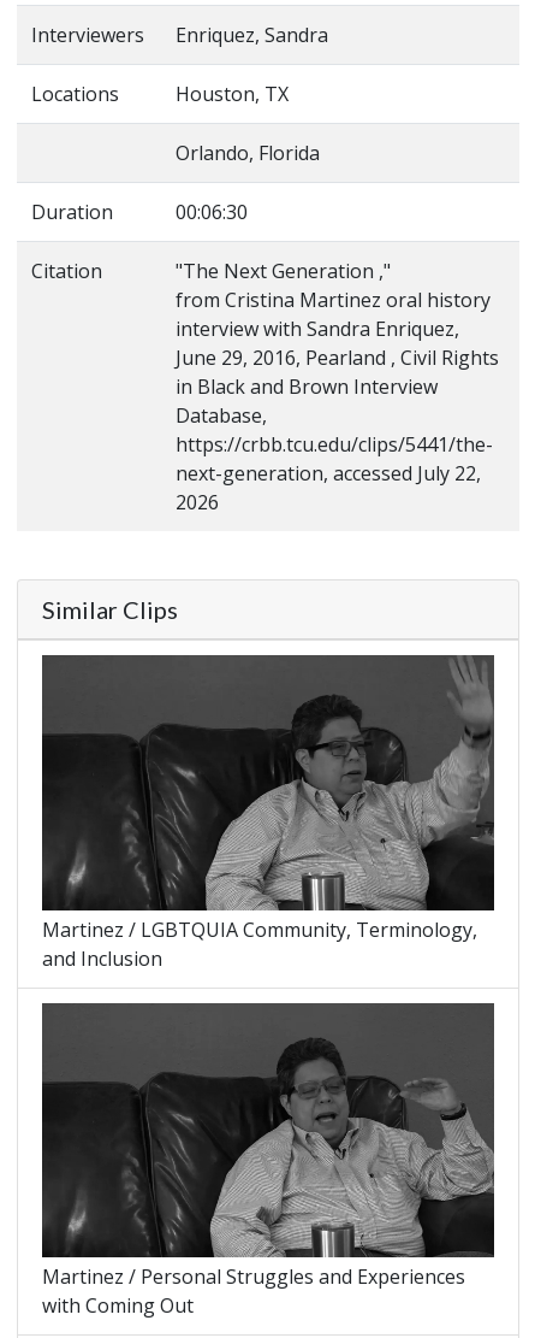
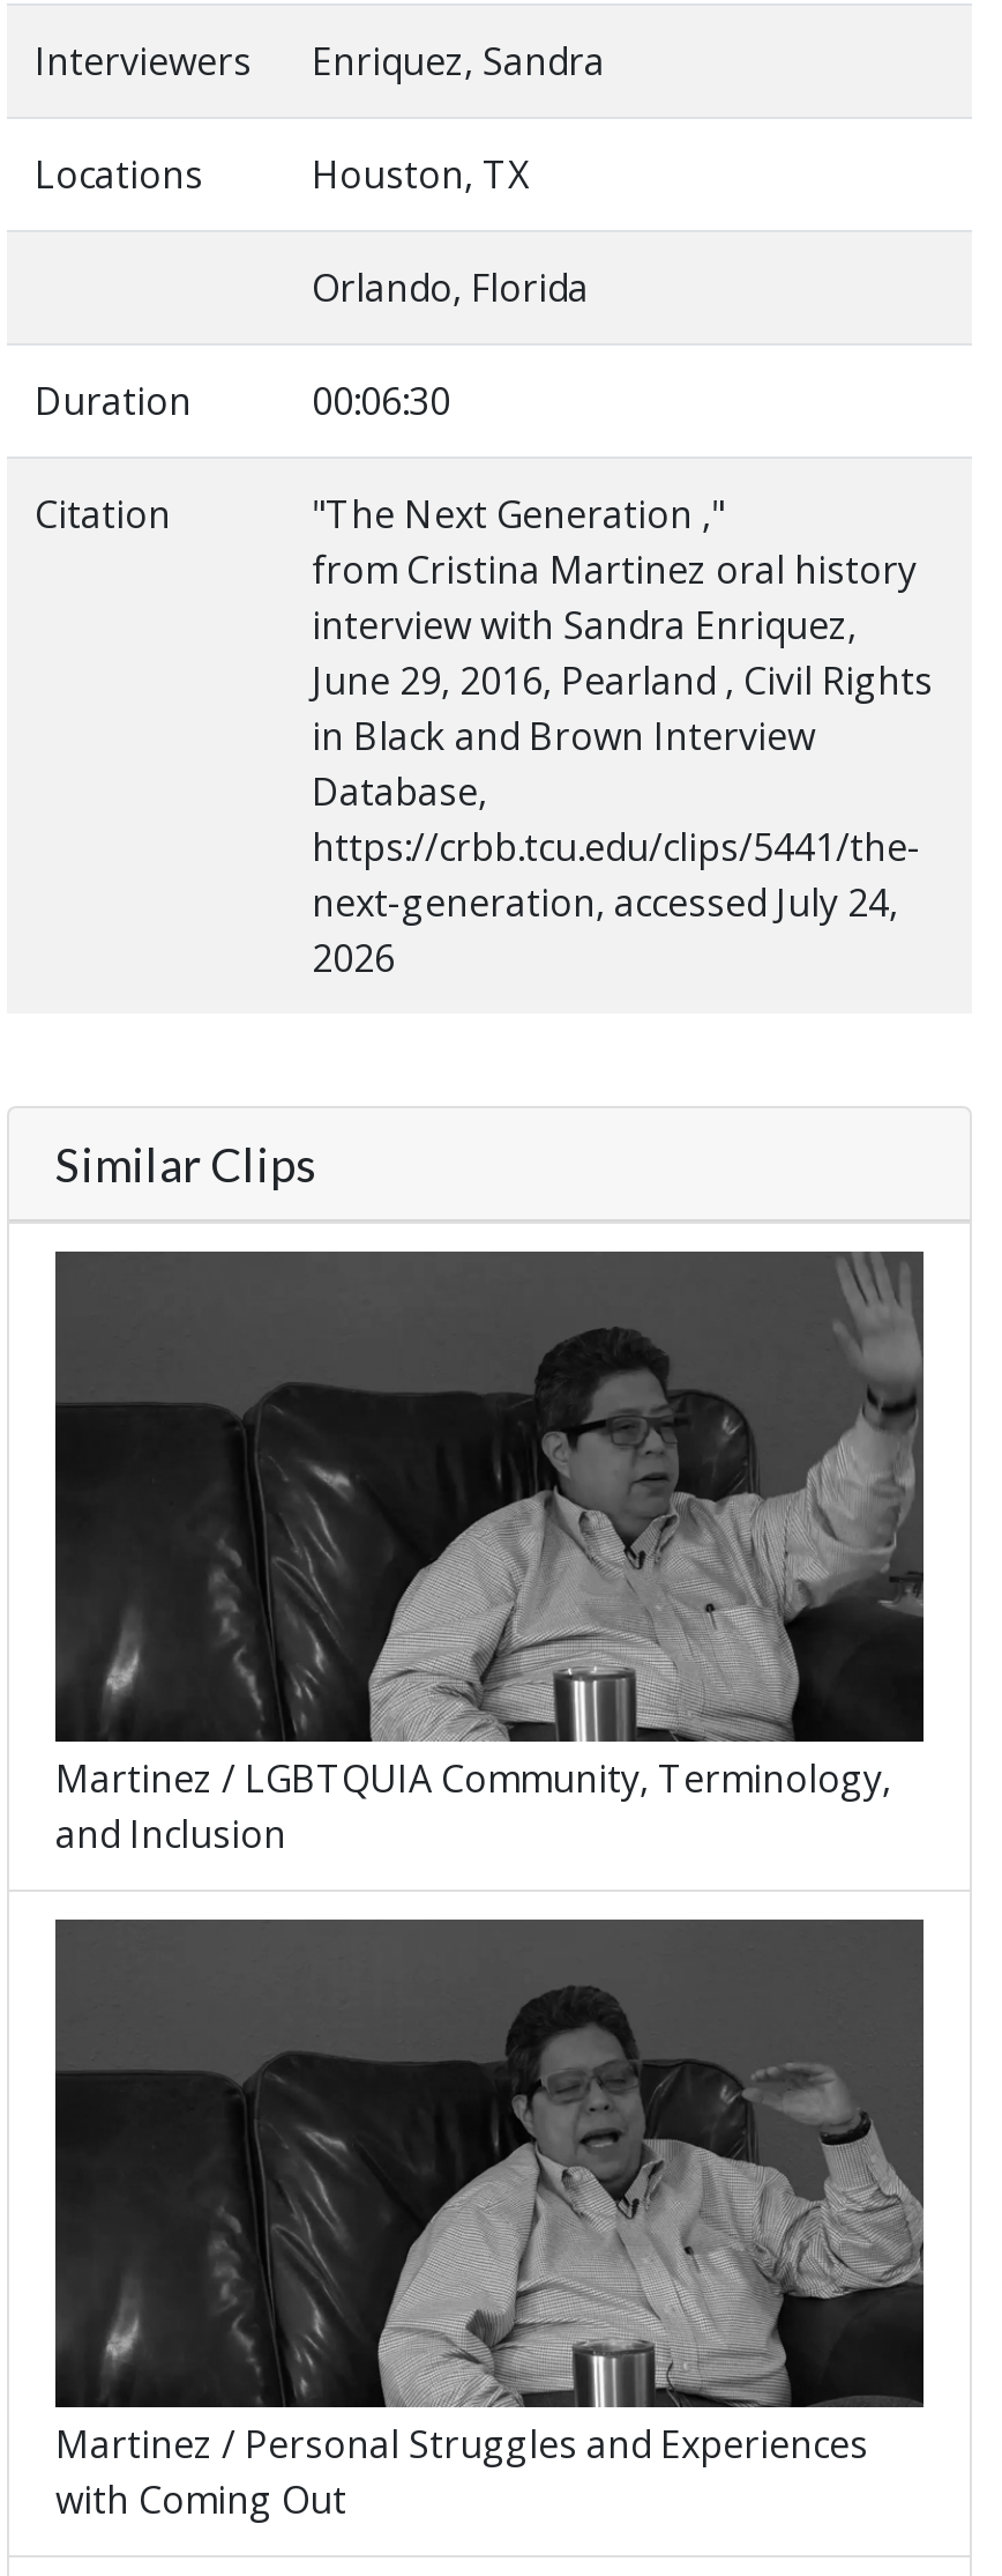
- next-generation, accessed July 22,
+ next-generation, accessed July 24,
